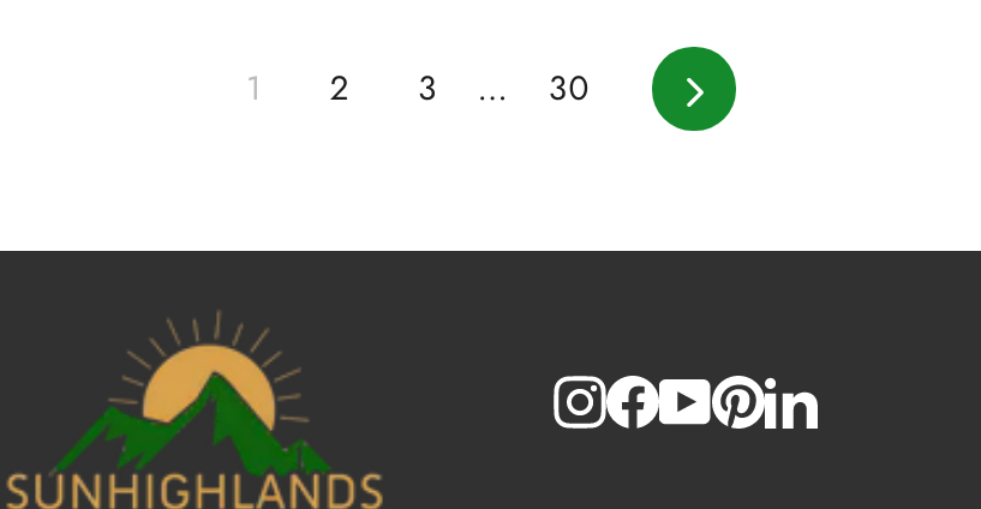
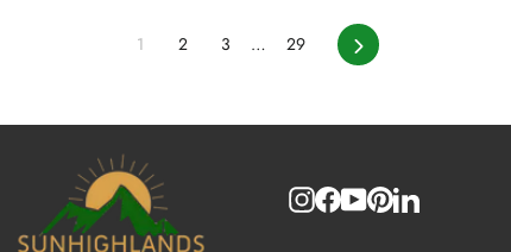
- 30
+ 29
